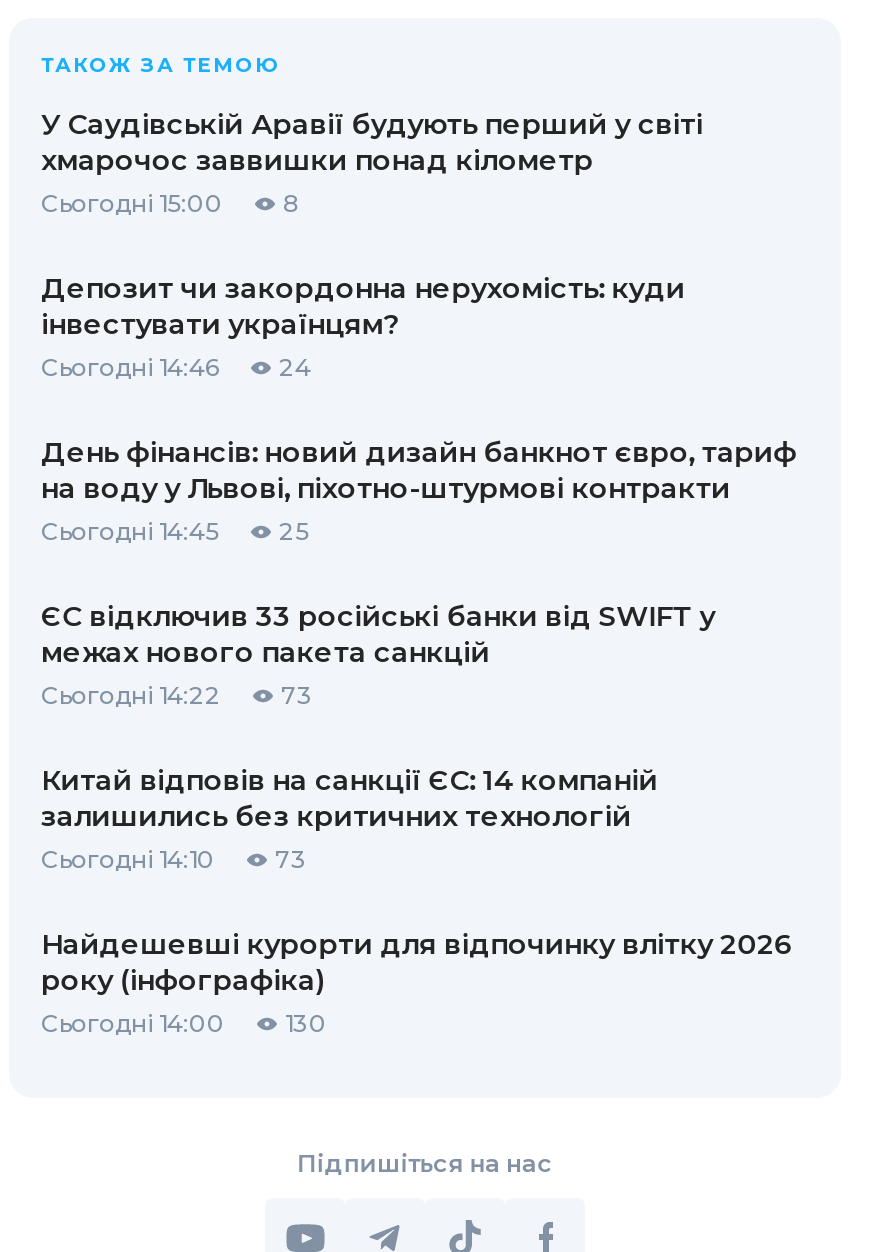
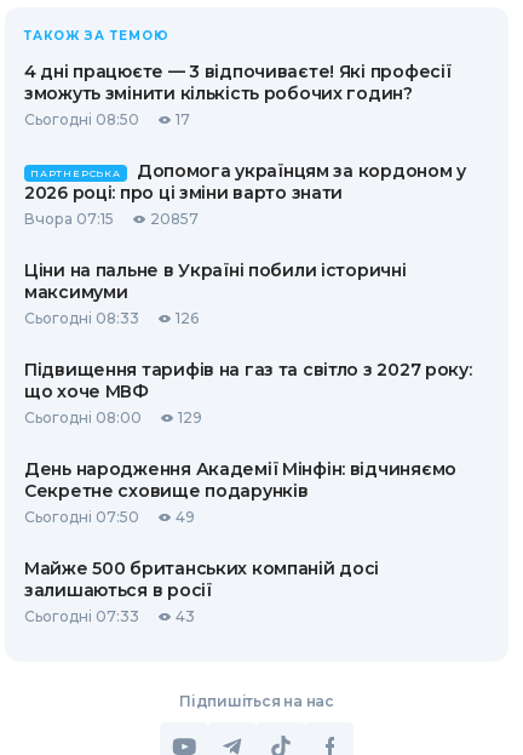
- У Саудівській Аравії будують перший у світі
- хмарочос заввишки понад кілометр
- Сьогодні 15:00
- 8
+ 4 дні працюєте — 3 відпочиваєте! Які професії
+ зможуть змінити кількість робочих годин?
+ Сьогодні 08:50
+ 17

- Депозит чи закордонна нерухомість: куди
- інвестувати українцям?
- Сьогодні 14:46
- 24
+ ПАРТНЕРСЬКА
+ Допомога українцям за кордоном у
+ 2026 році: про ці зміни варто знати
+ Вчора 07:15
+ 20857

- День фінансів: новий дизайн банкнот євро, тариф
- на воду у Львові, піхотно-штурмові контракти
- Сьогодні 14:45
- 25
+ Ціни на пальне в Україні побили історичні
+ максимуми
+ Сьогодні 08:33
+ 126

- ЄС відключив 33 російські банки від SWIFT у
- межах нового пакета санкцій
- Сьогодні 14:22
- 73
+ Підвищення тарифів на газ та світло з 2027 року:
+ що хоче МВФ
+ Сьогодні 08:00
+ 129

- Китай відповів на санкції ЄС: 14 компаній
- залишились без критичних технологій
- Сьогодні 14:10
- 73
+ День народження Академії Мінфін: відчиняємо
+ Секретне сховище подарунків
+ Сьогодні 07:50
+ 49

- Найдешевші курорти для відпочинку влітку 2026
- року (інфографіка)
- Сьогодні 14:00
- 130
+ Майже 500 британських компаній досі
+ залишаються в росії
+ Сьогодні 07:33
+ 43
